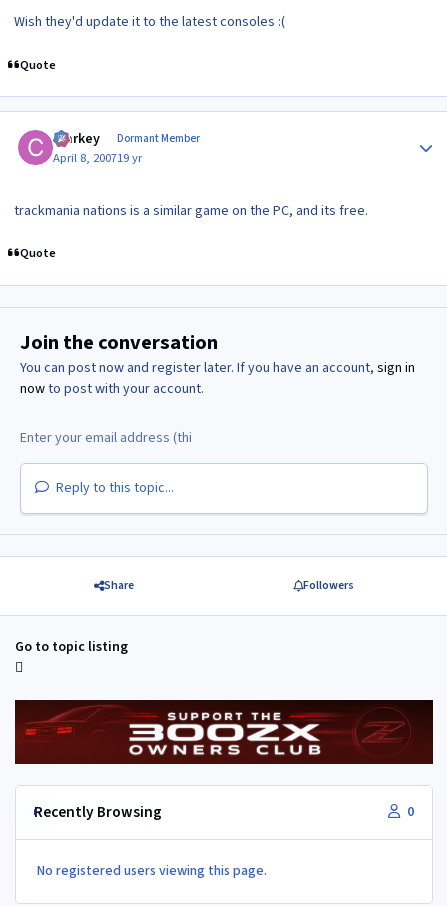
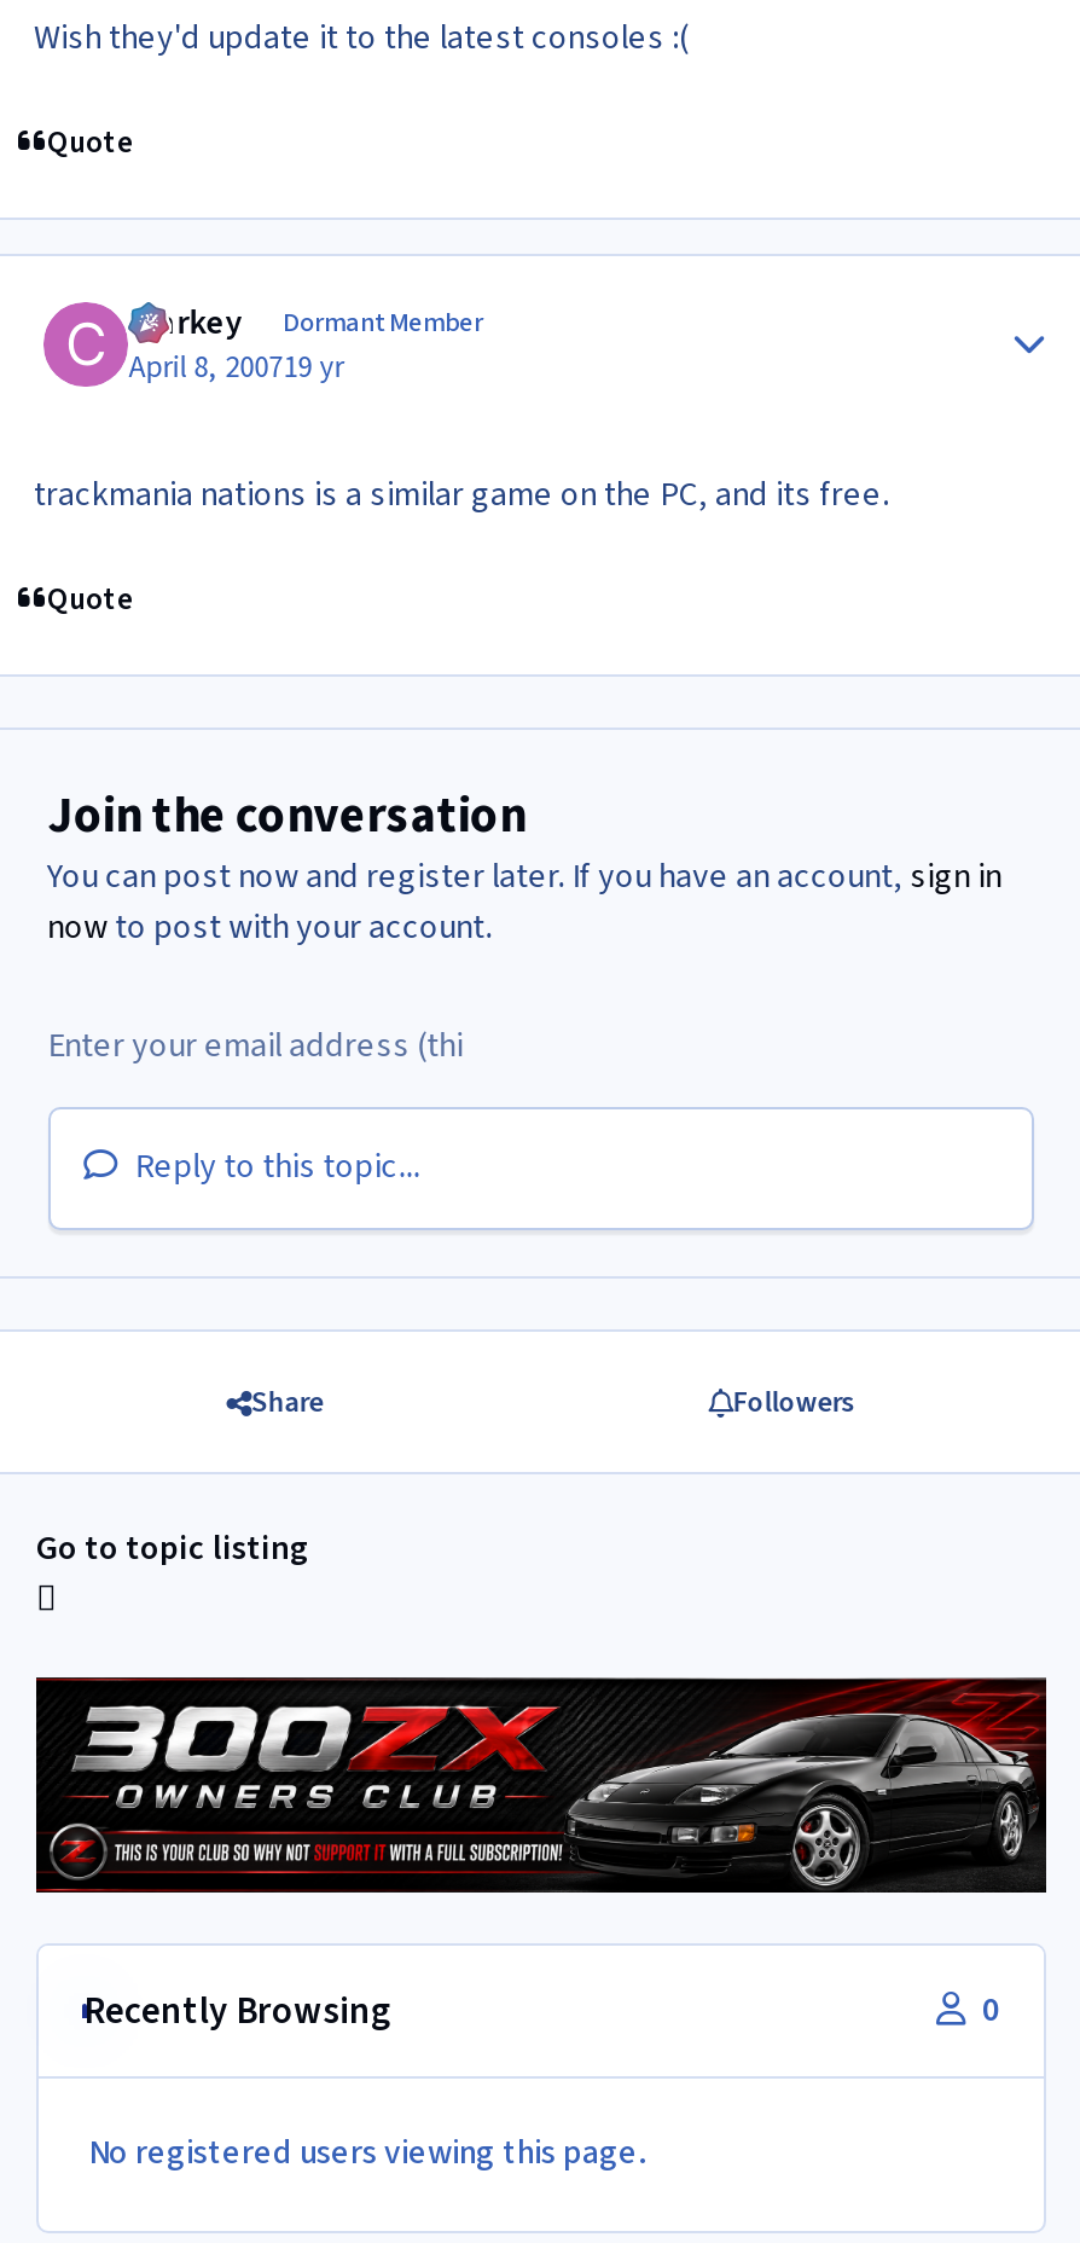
- [image]
+ [image]
